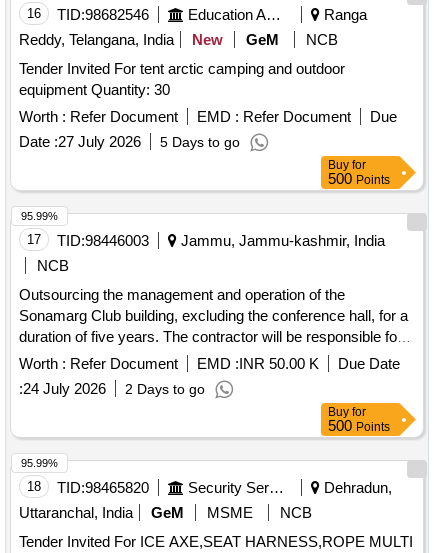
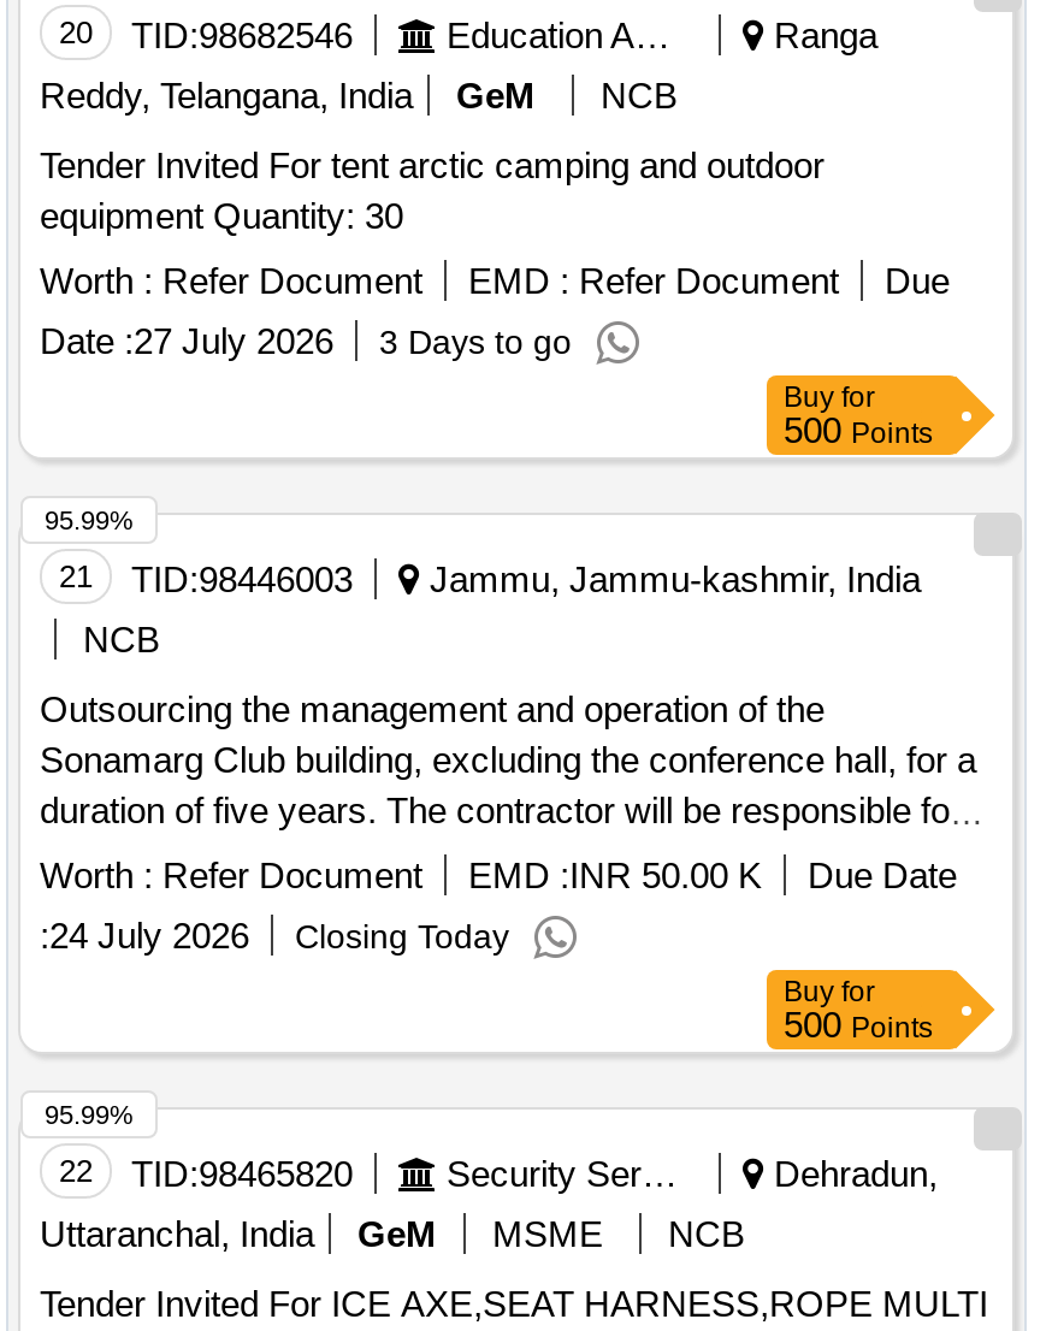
- 16 TID:98682546
+ 20 TID:98682546

- New

- Date : 27 July 2026 5 Days to go
+ Date : 27 July 2026 3 Days to go

- 17 TID:98446003 Jammu, Jammu-kashmir, India
+ 21 TID:98446003 Jammu, Jammu-kashmir, India

- 2 Days to go
+ Closing Today

- 18 TID:98465820
+ 22 TID:98465820
